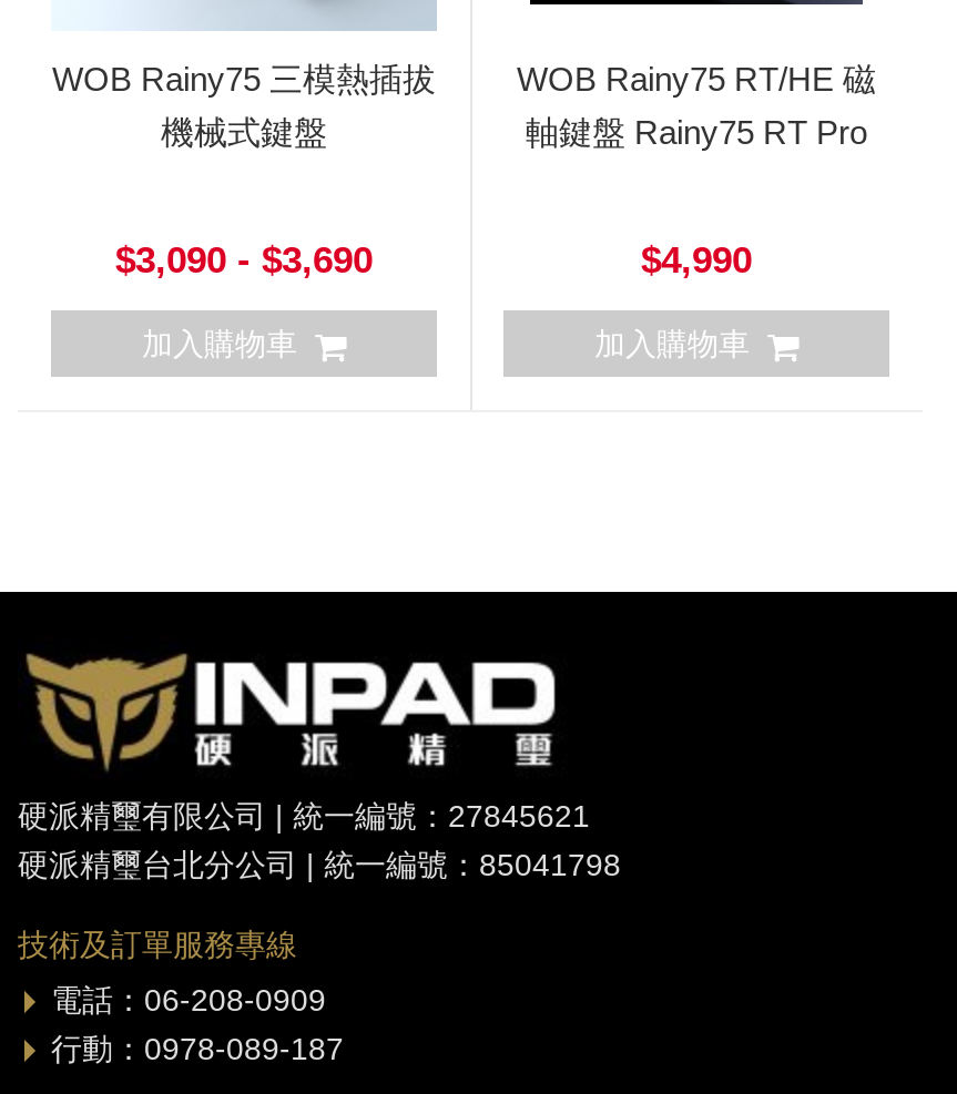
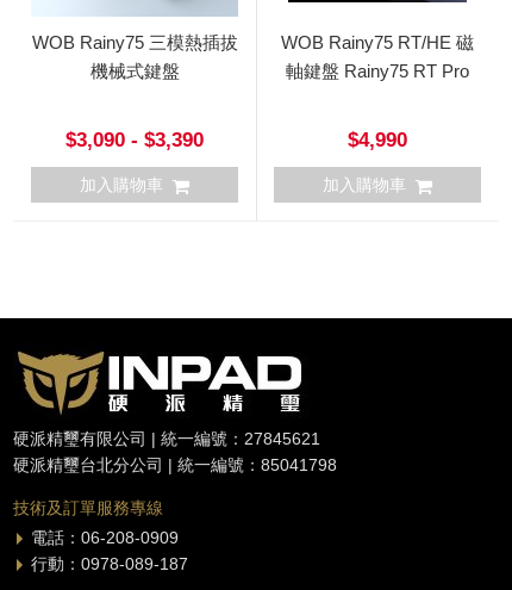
- $3,090 - $3,690
+ $3,090 - $3,390
